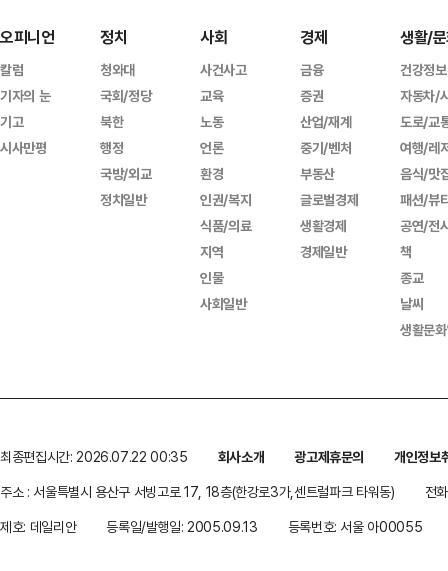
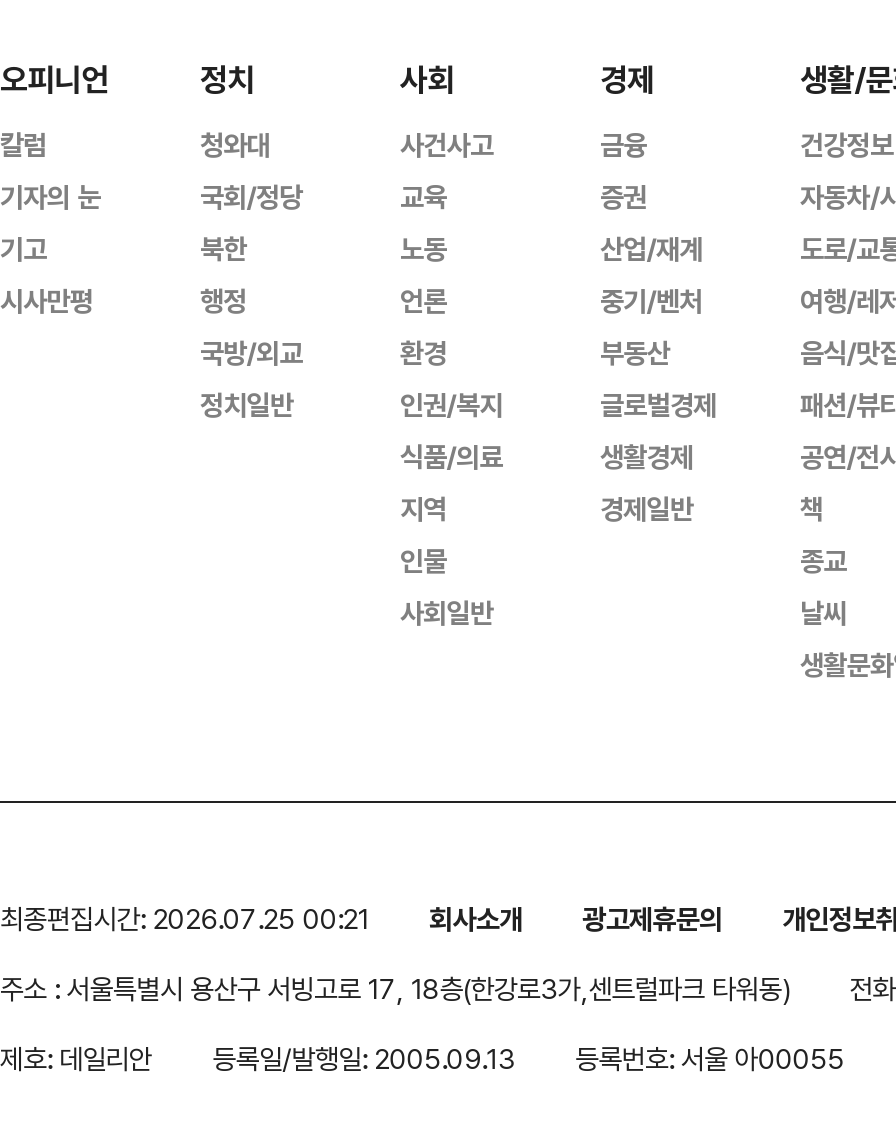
- 최종편집시간: 2026.07.22 00:35
+ 최종편집시간: 2026.07.25 00:21
